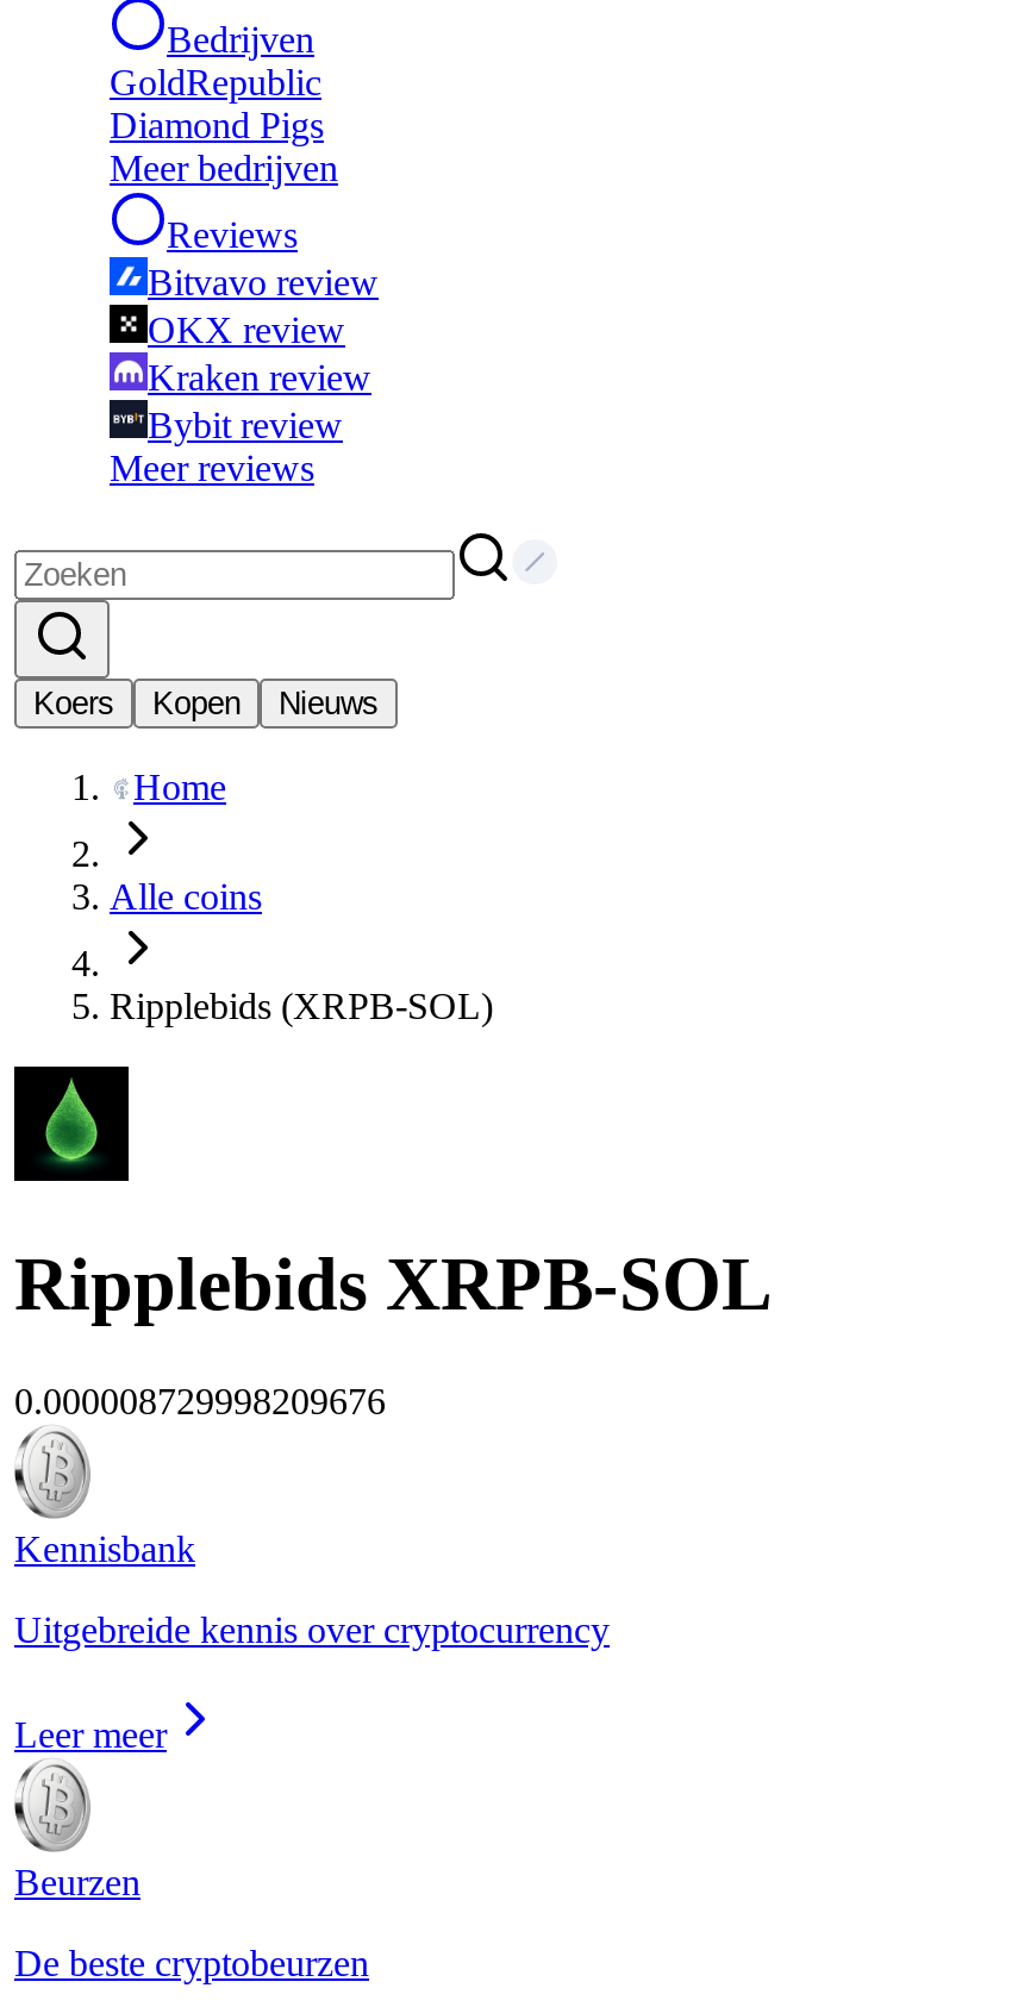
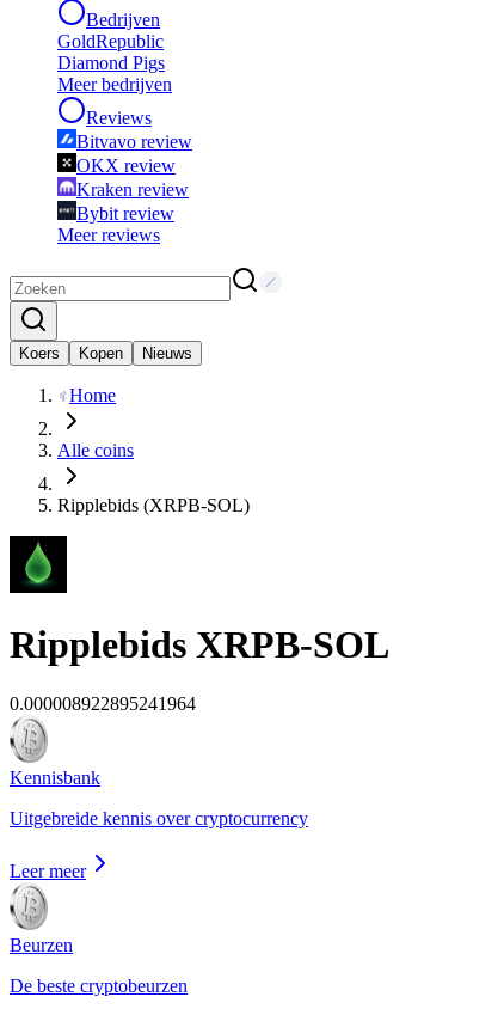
- 0.000008729998209676
+ 0.000008922895241964
